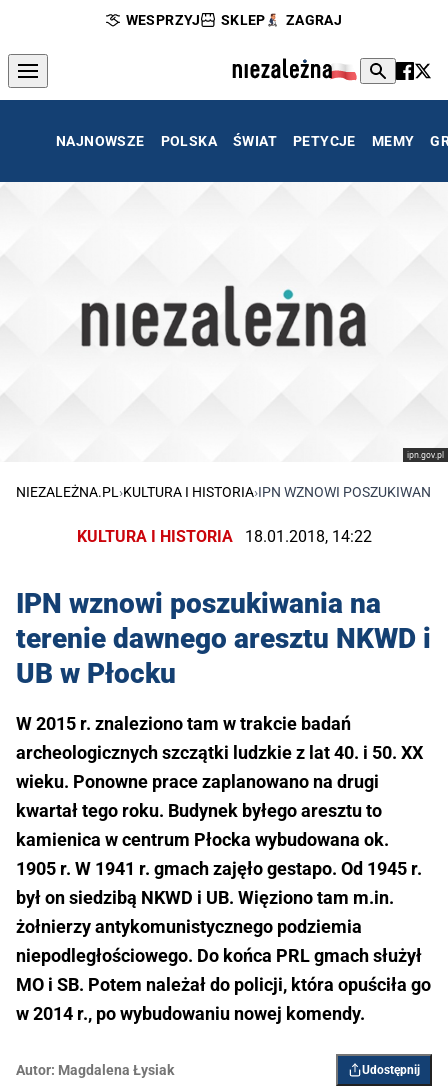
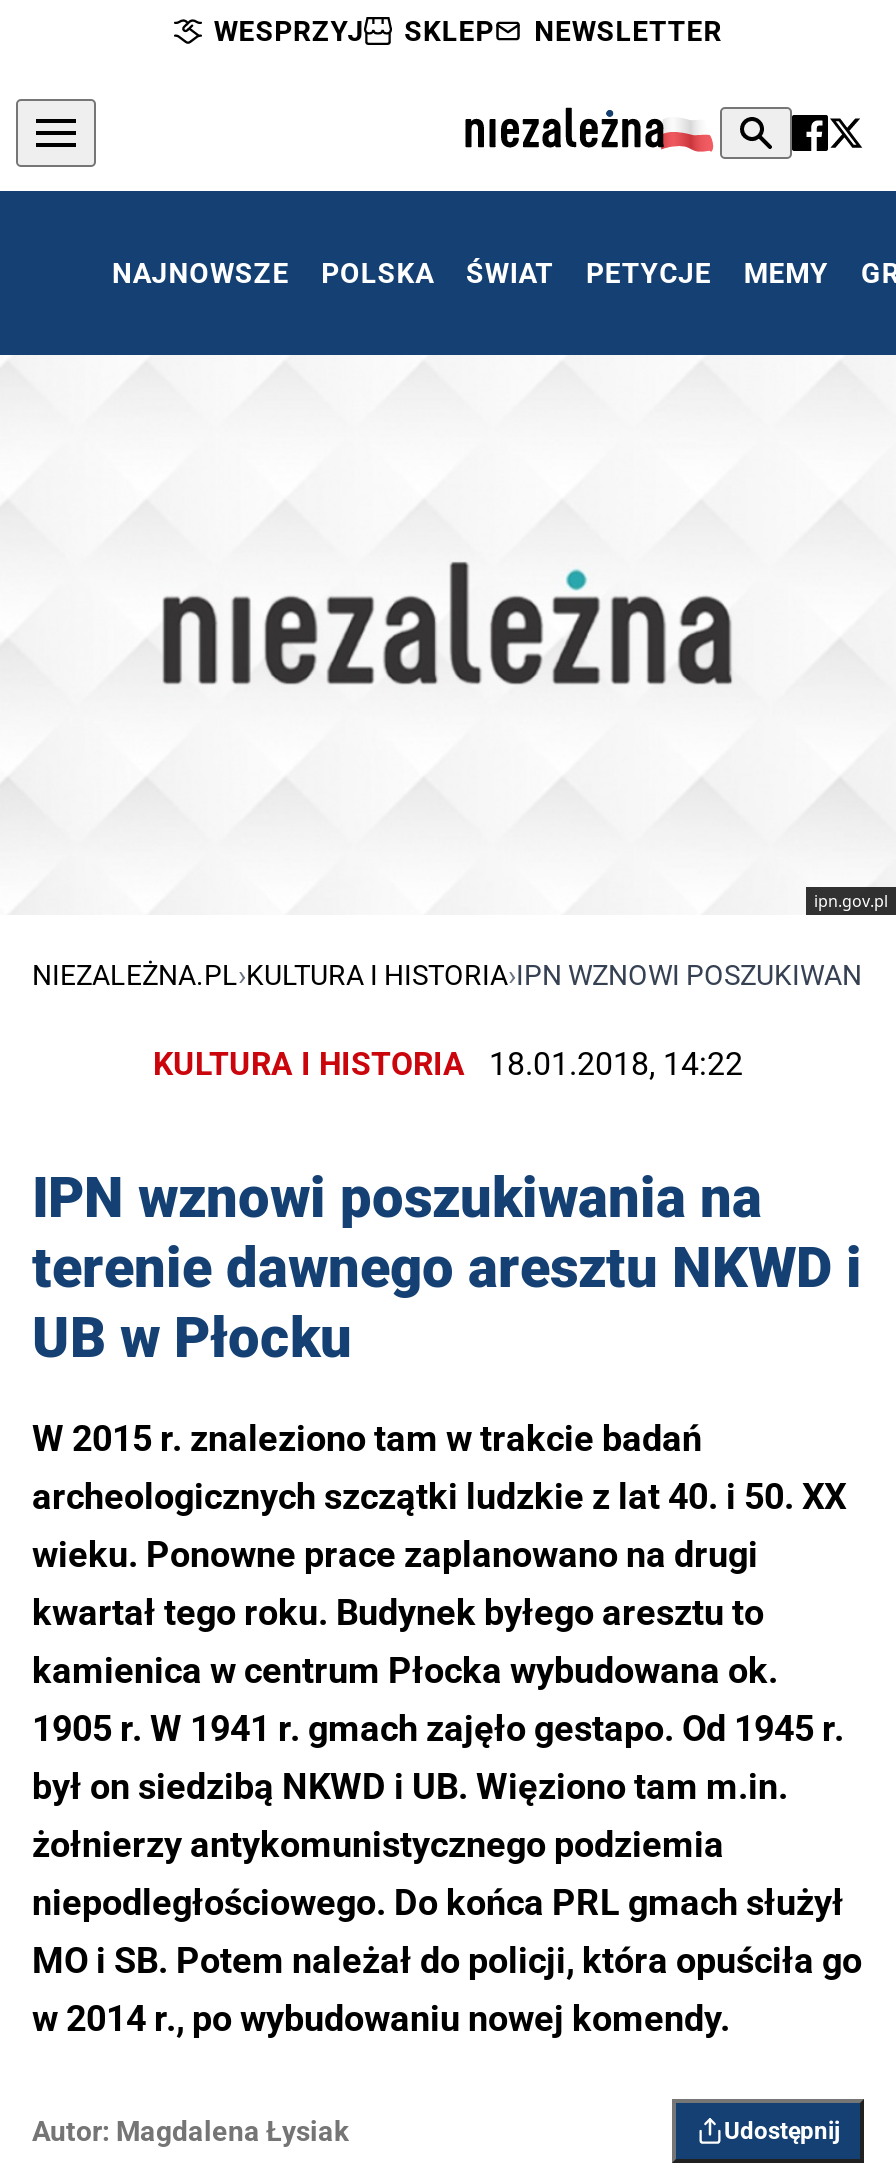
- ZAGRAJ
+ NEWSLETTER
